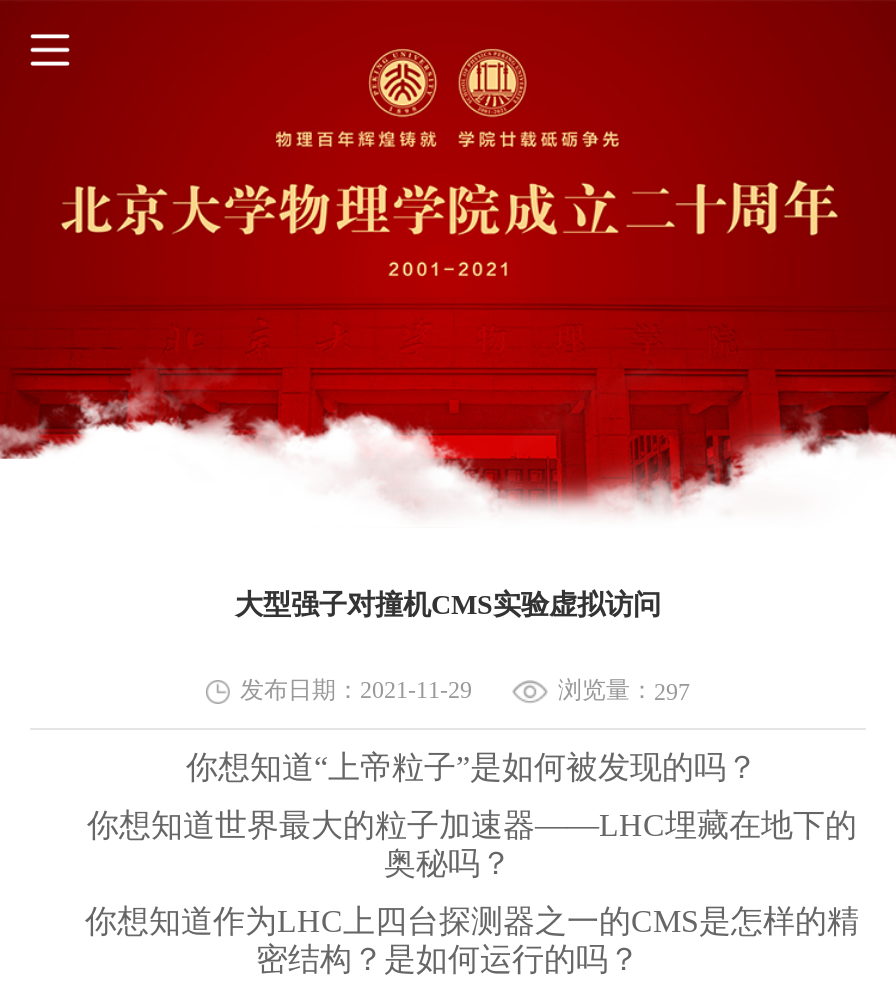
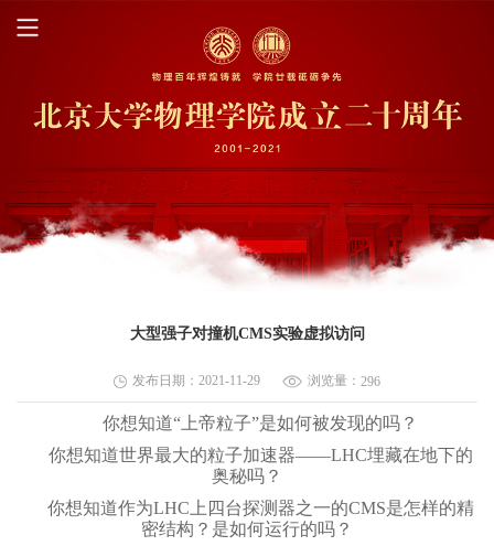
- 浏览量：297
+ 浏览量：296
